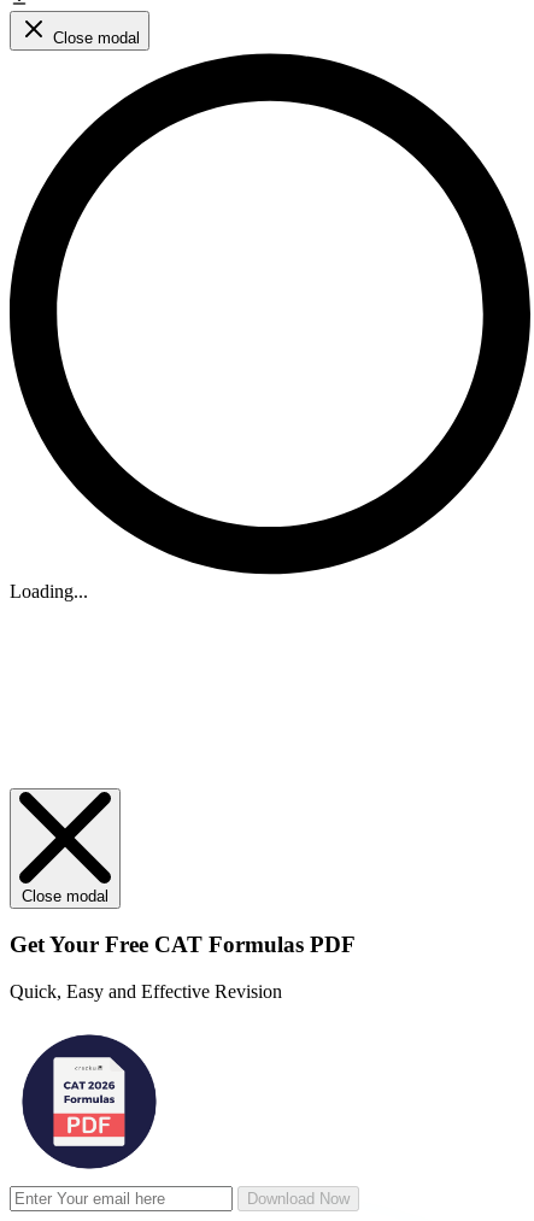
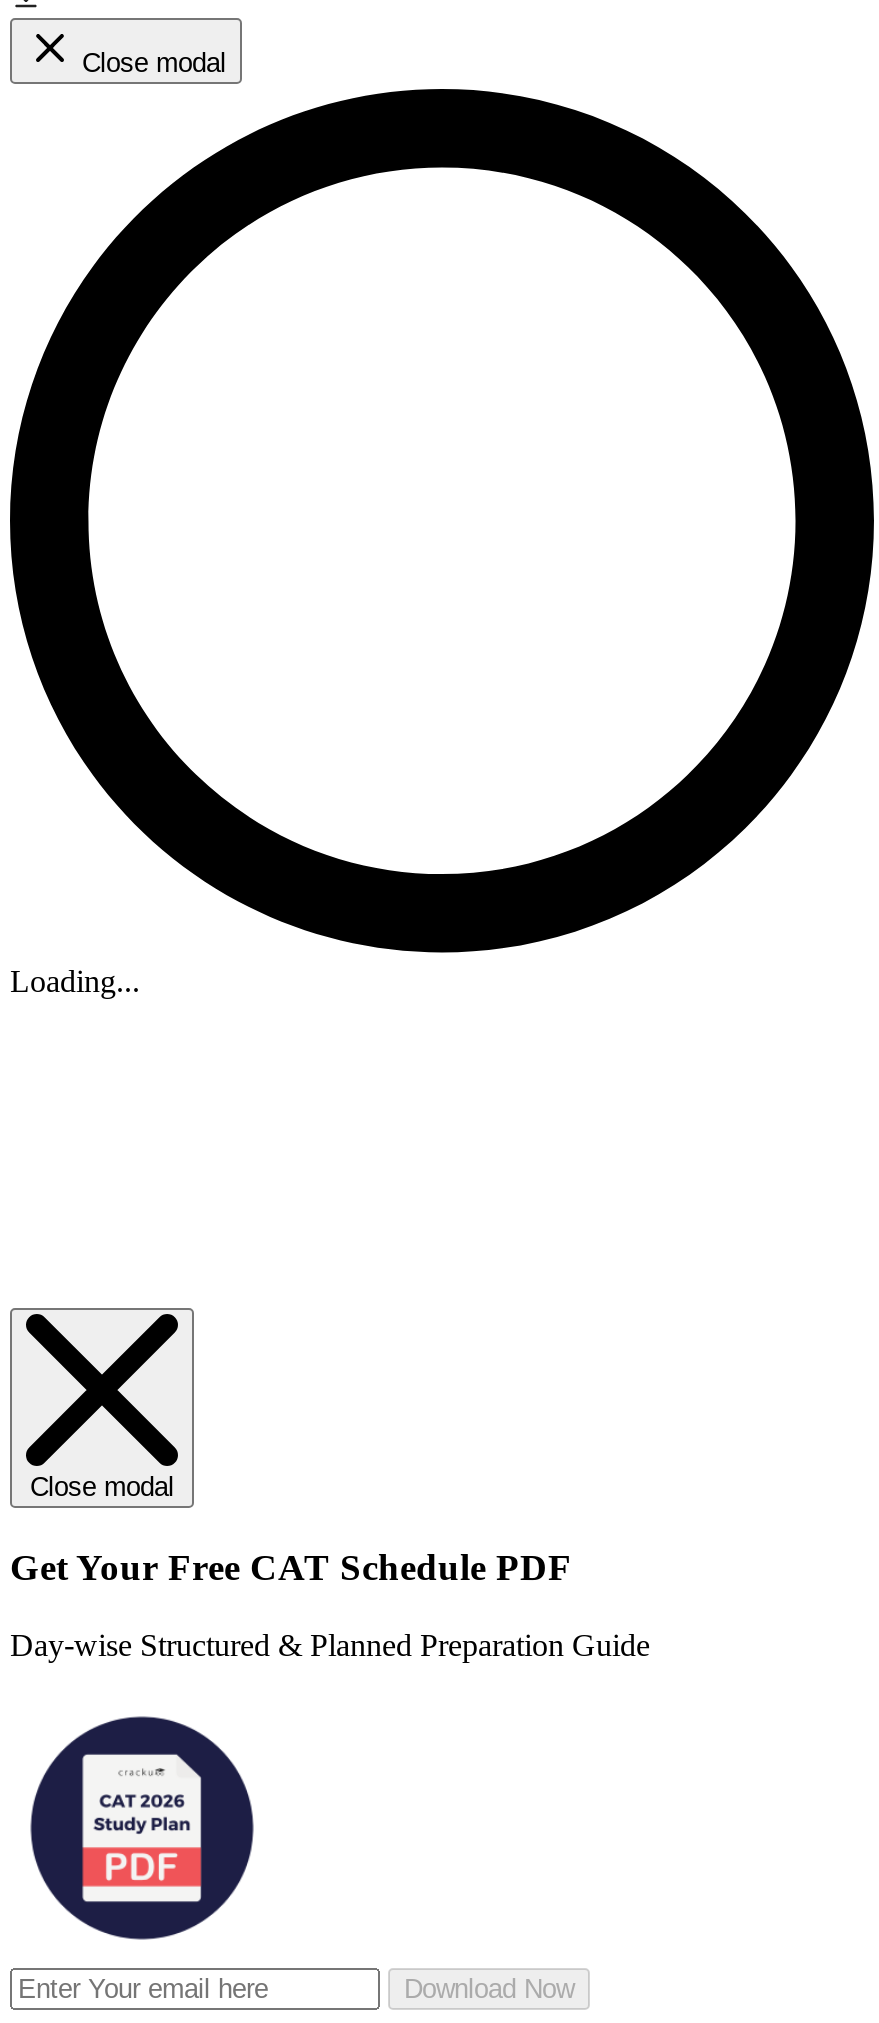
- Get Your Free CAT Formulas PDF
+ Get Your Free CAT Schedule PDF

- Quick, Easy and Effective Revision
+ Day-wise Structured & Planned Preparation Guide
